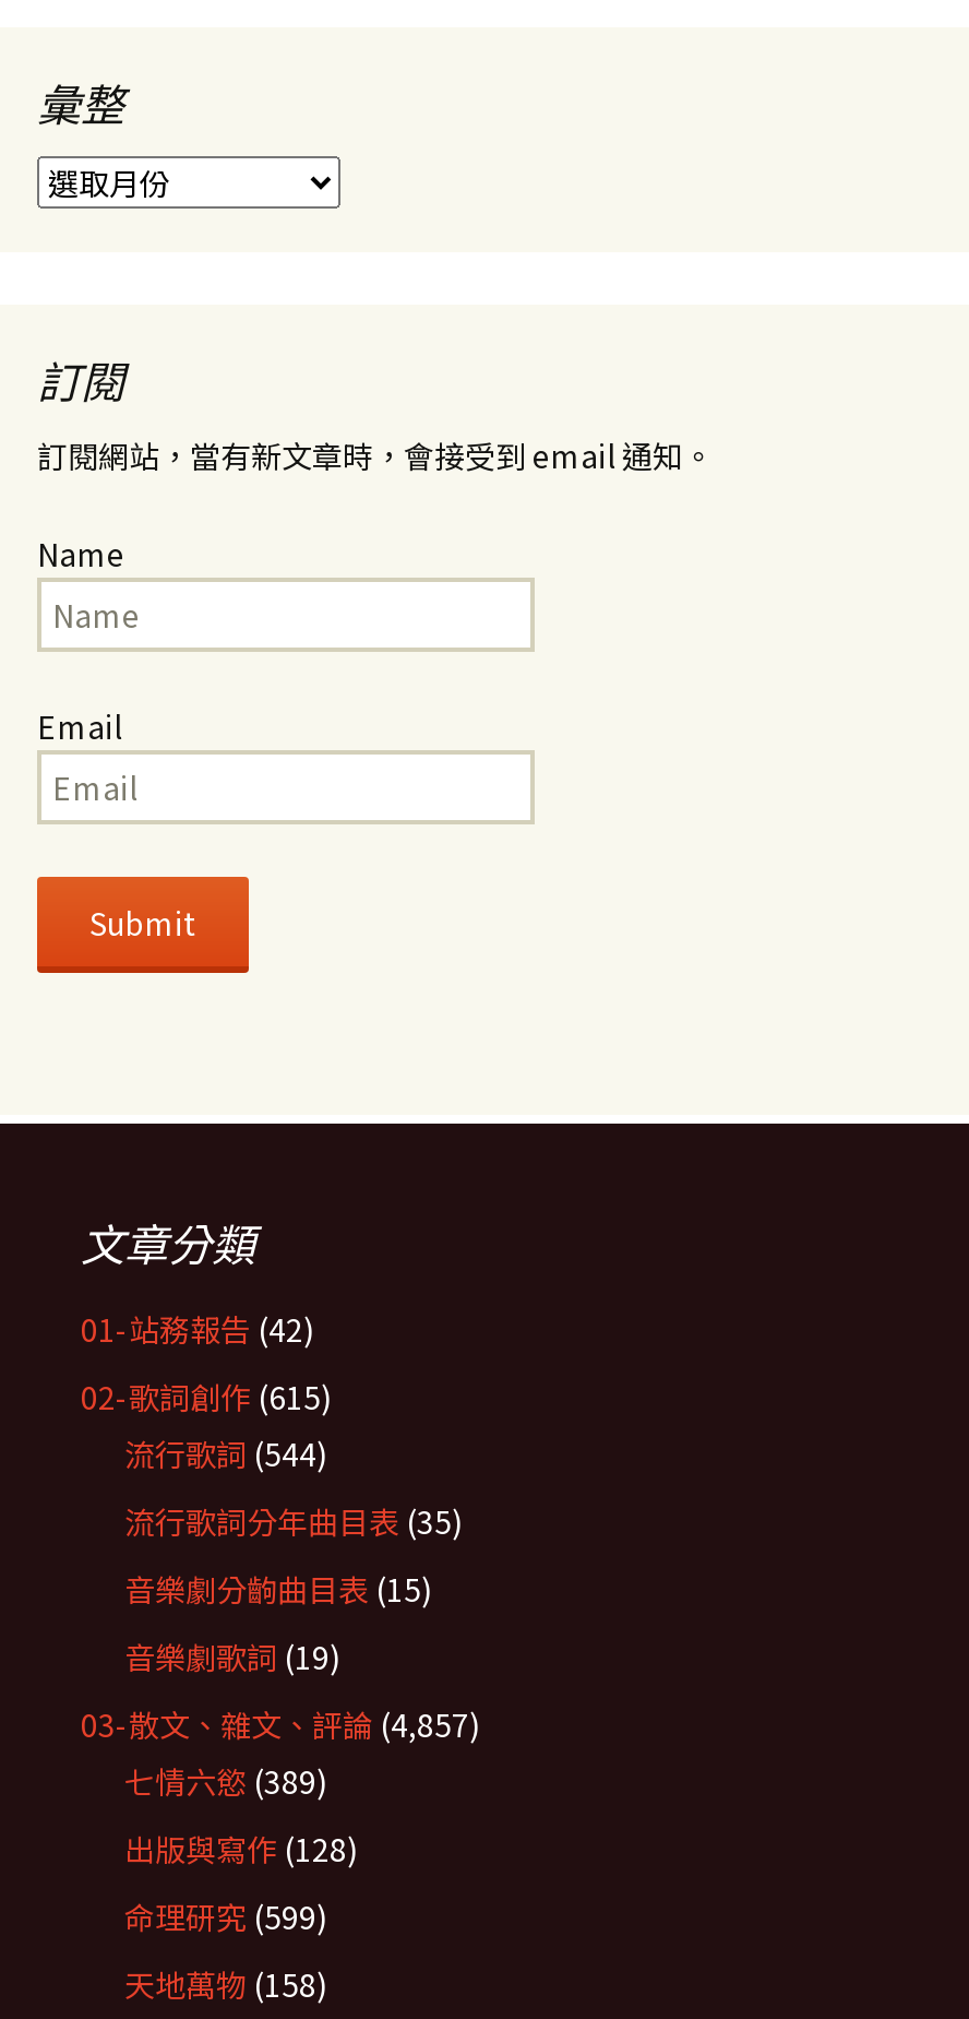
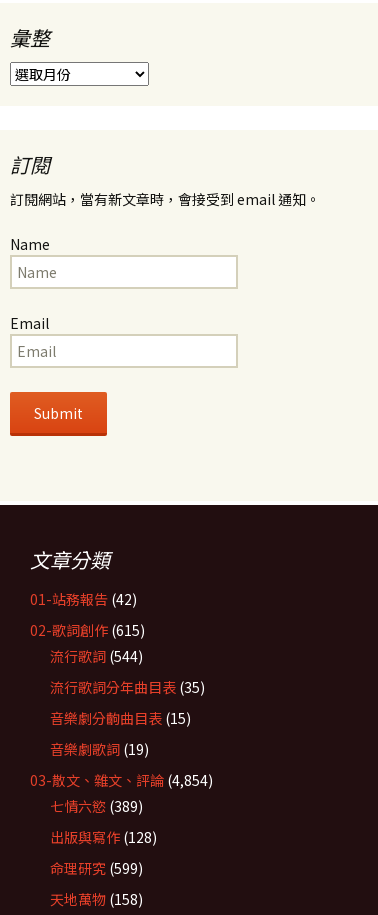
- 03-散文、雜文、評論(4,857)
+ 03-散文、雜文、評論(4,854)
